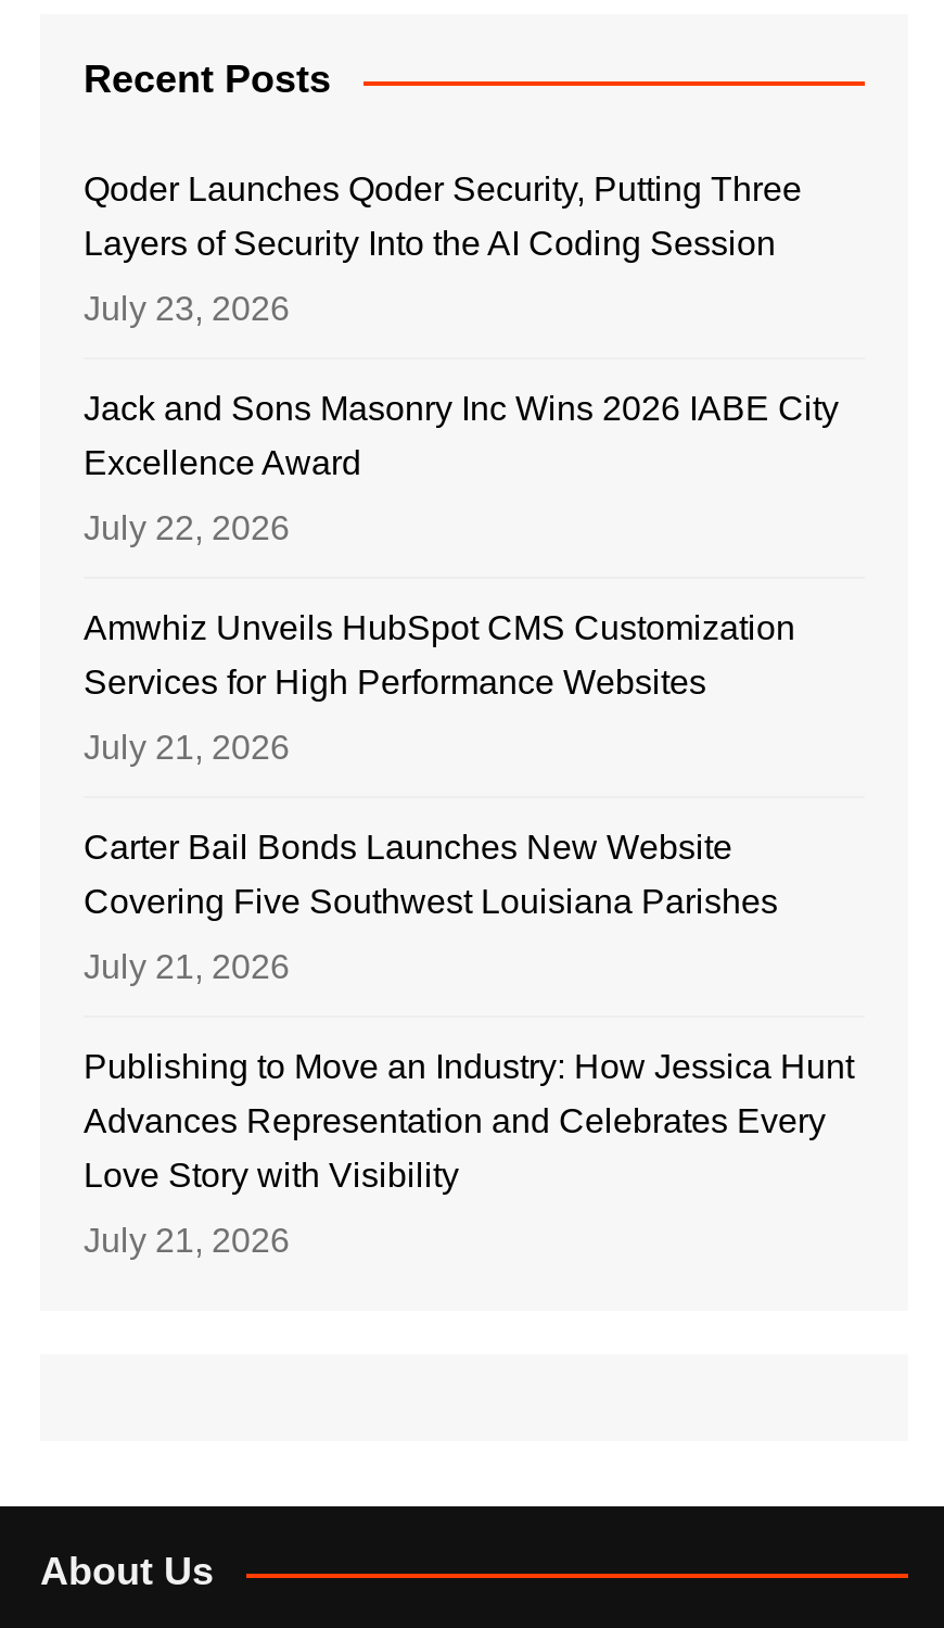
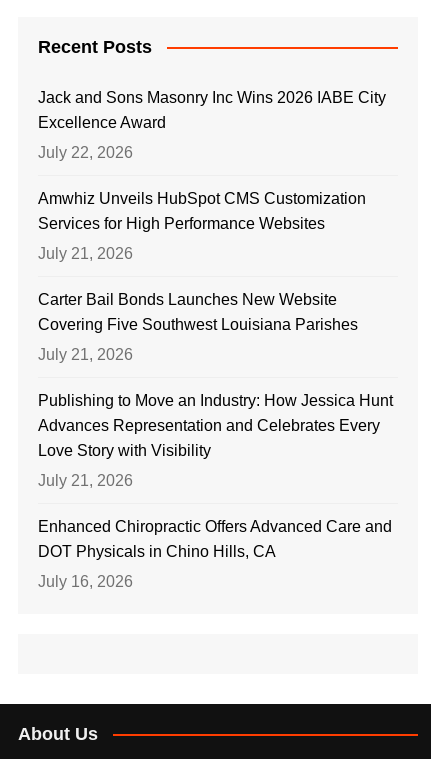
- Qoder Launches Qoder Security, Putting Three
- Layers of Security Into the AI Coding Session
- July 23, 2026

moved up: Jack and Sons Masonry Inc Wins 2026 IABE City | Excellence Award | July 22, 2026 | ... | Love Story with Visibility | July 21, 2026

+ Enhanced Chiropractic Offers Advanced Care and
+ DOT Physicals in Chino Hills, CA
+ July 16, 2026
